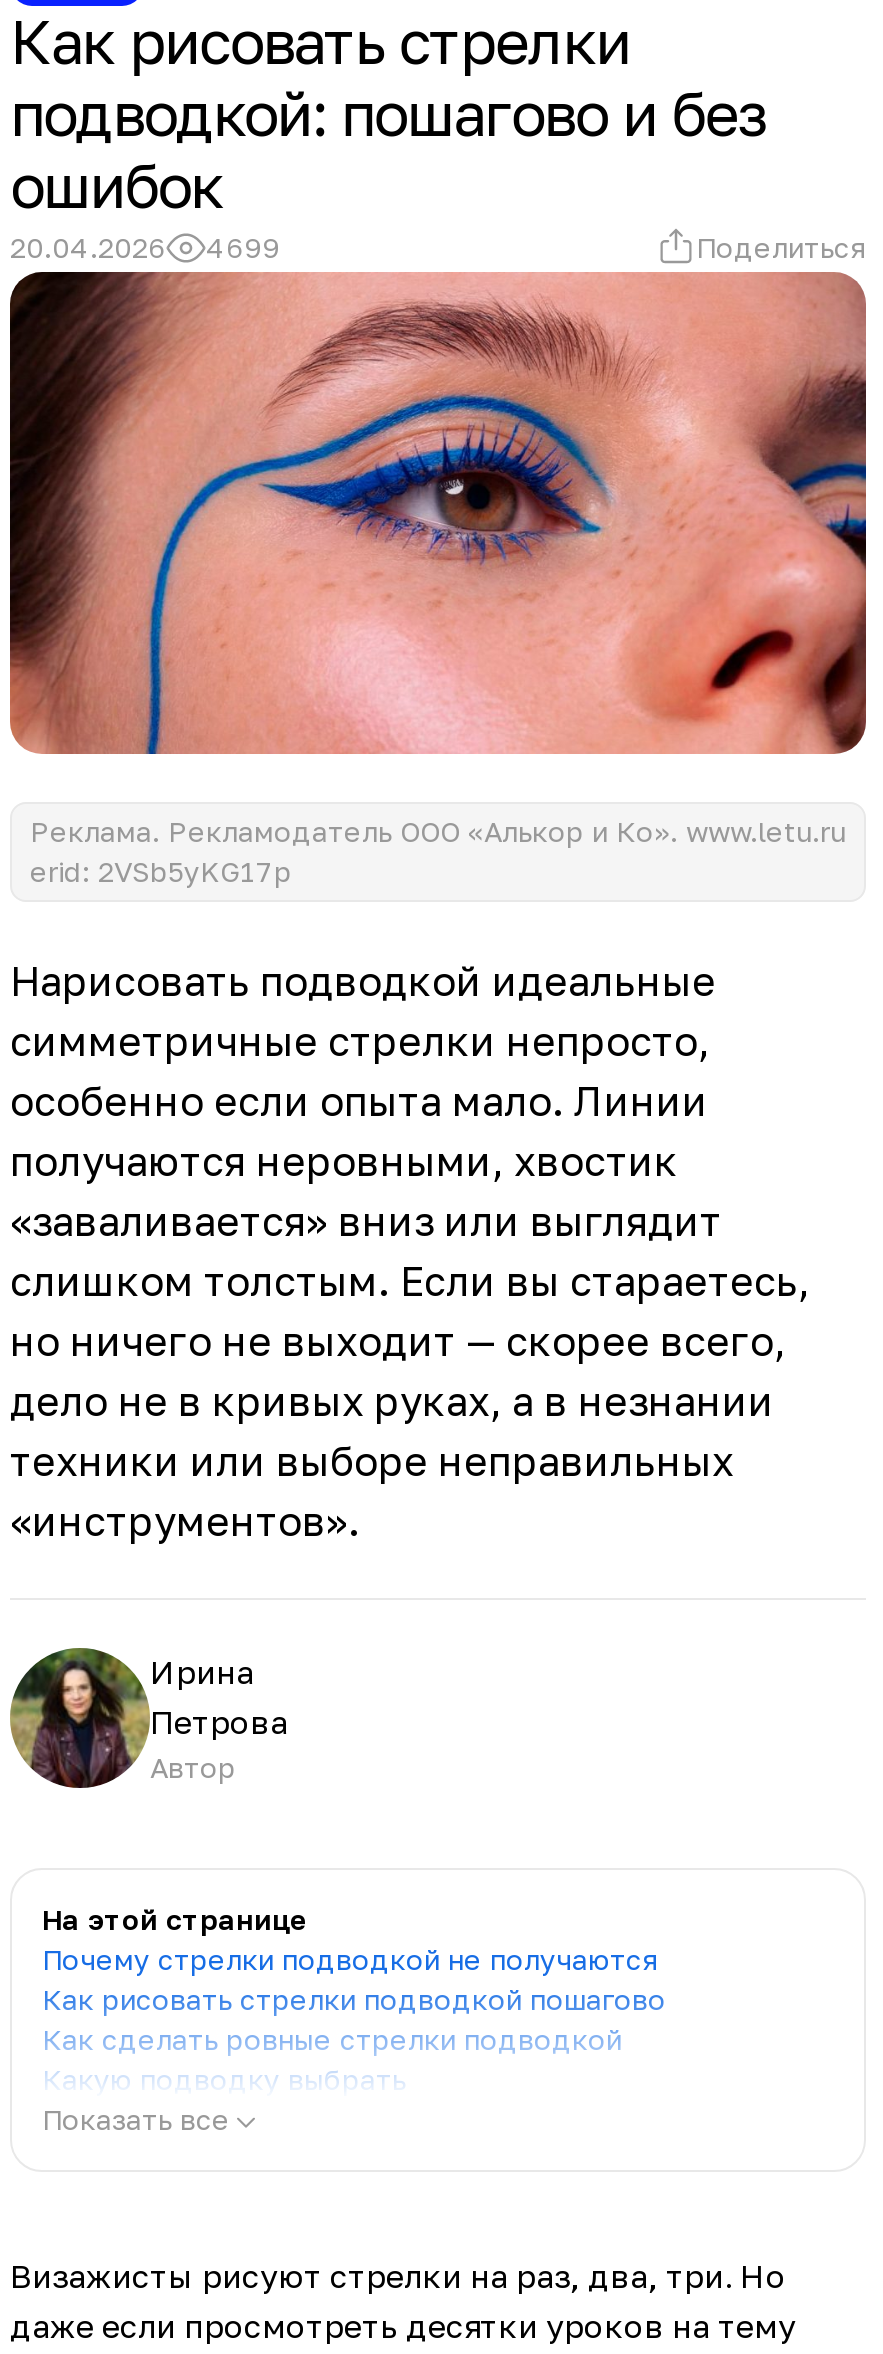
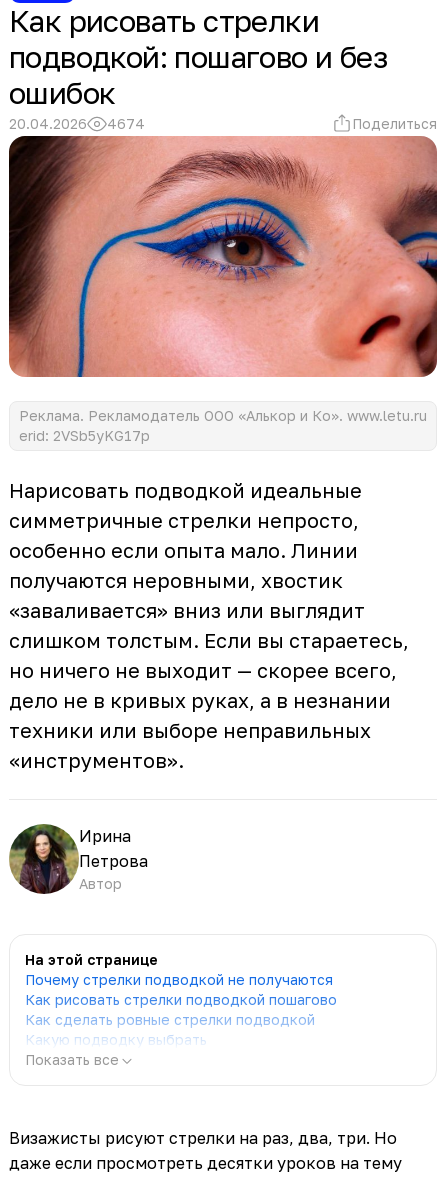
- 20.04.2026 4699
+ 20.04.2026 4674
